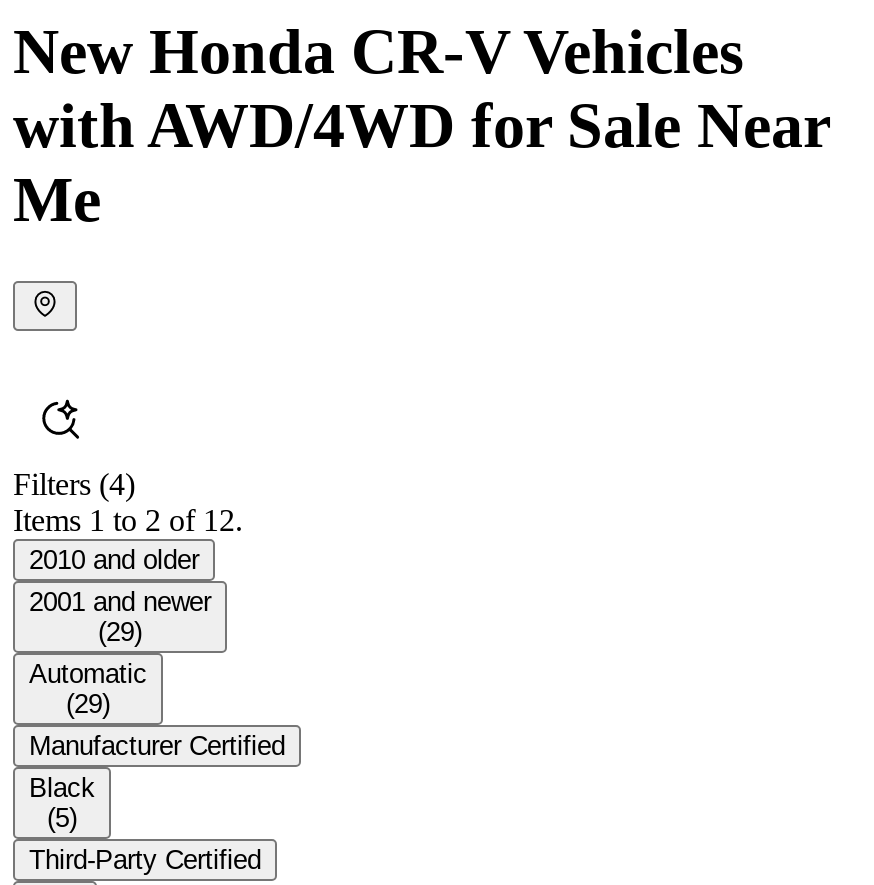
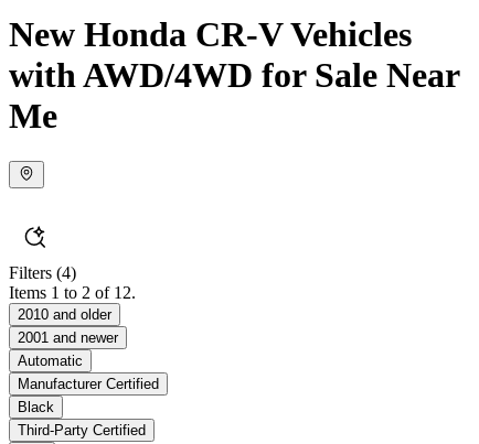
- (29)

- (29)

- (5)
